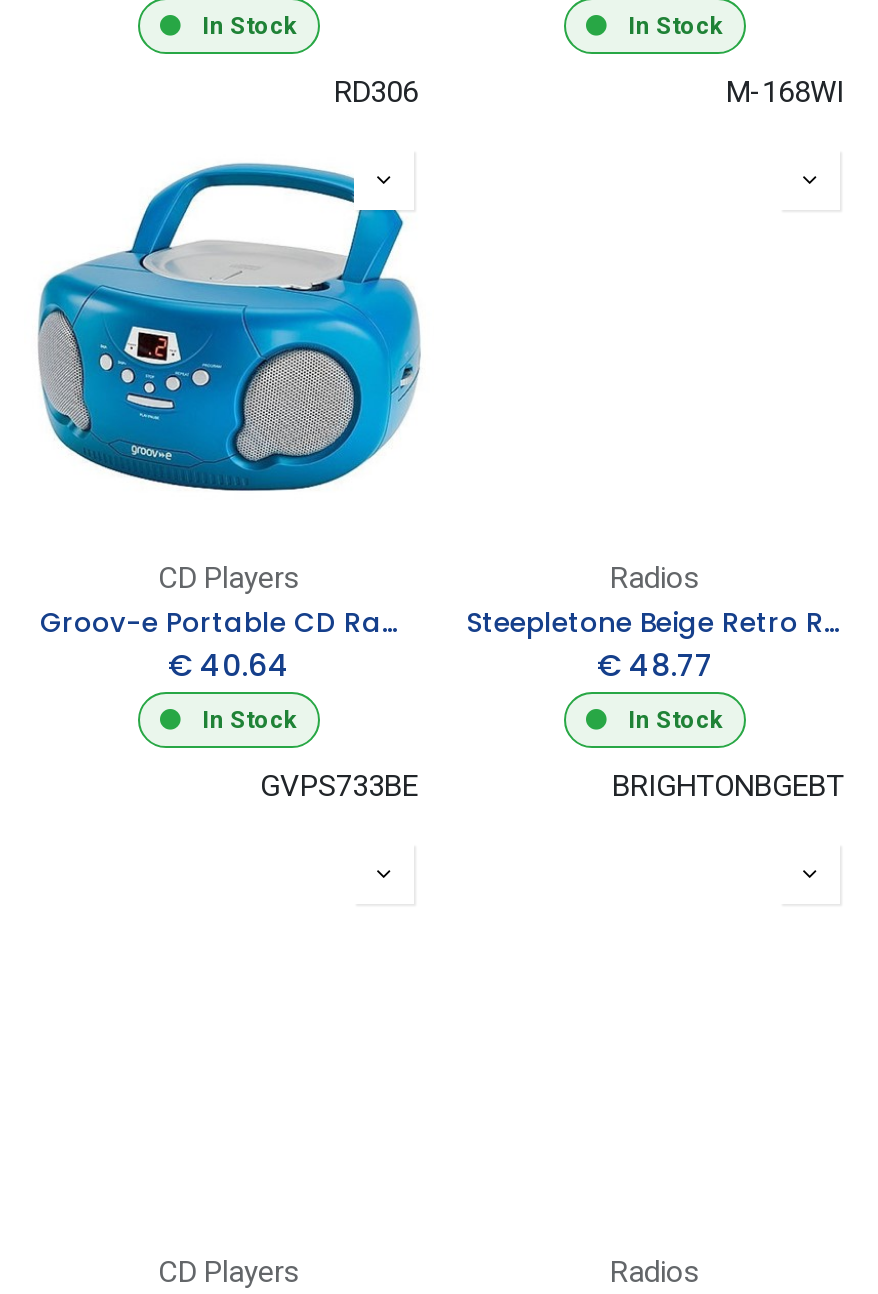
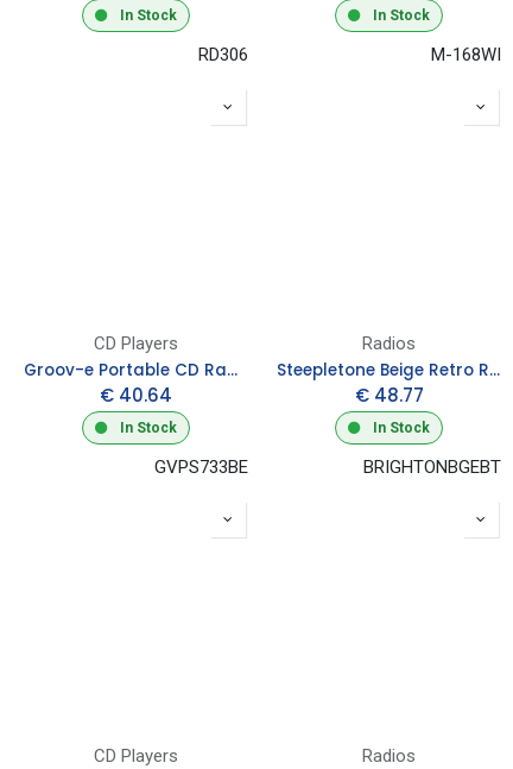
- [image]
